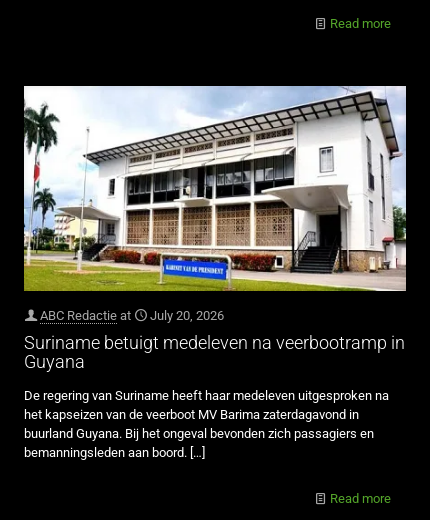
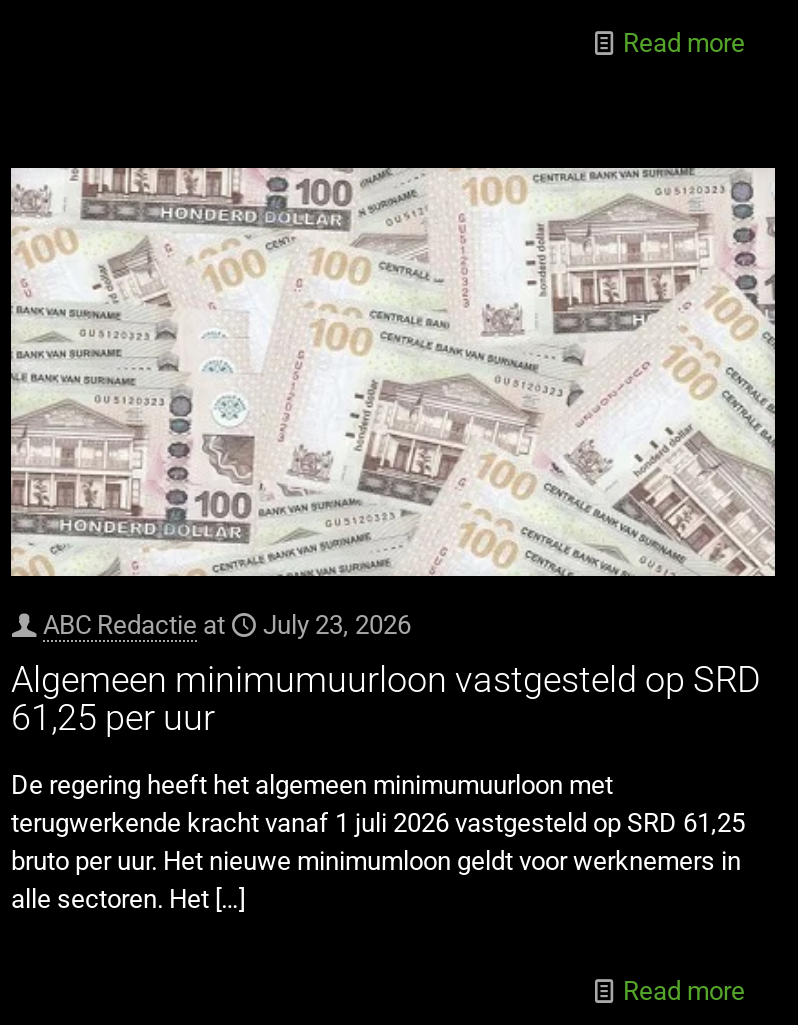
- [image]
- July 20, 2026
- Suriname betuigt medeleven na veerbootramp in
- Guyana
+ [image]
+ July 23, 2026
+ Algemeen minimumuurloon vastgesteld op SRD
+ 61,25 per uur

- De regering van Suriname heeft haar medeleven uitgesproken na
- het kapseizen van de veerboot MV Barima zaterdagavond in
- buurland Guyana. Bij het ongeval bevonden zich passagiers en
- bemanningsleden aan boord. […]
+ De regering heeft het algemeen minimumuurloon met
+ terugwerkende kracht vanaf 1 juli 2026 vastgesteld op SRD 61,25
+ bruto per uur. Het nieuwe minimumloon geldt voor werknemers in
+ alle sectoren. Het […]
